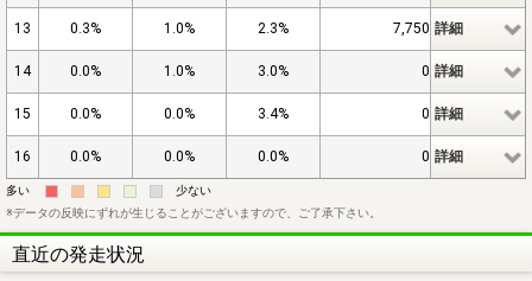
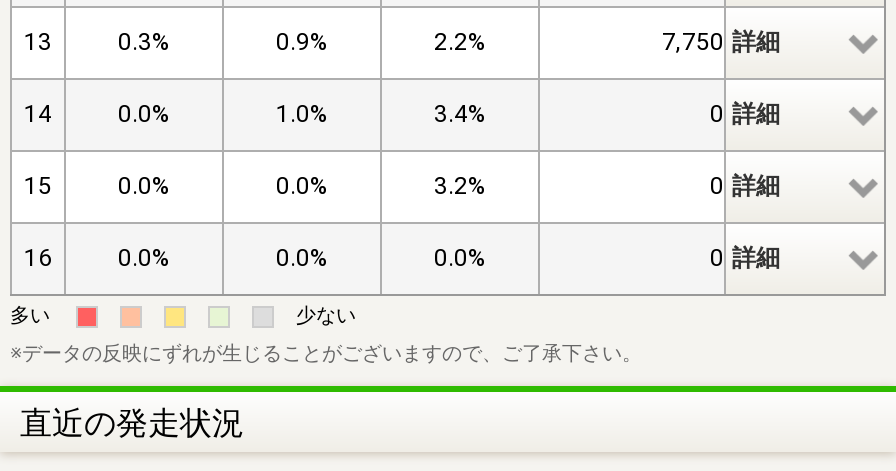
- 1.0%
+ 0.9%

- 2.3%
+ 2.2%

- 3.0%
+ 3.4%

- 3.4%
+ 3.2%
